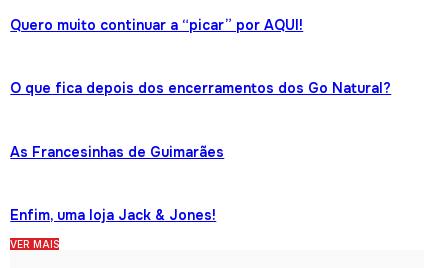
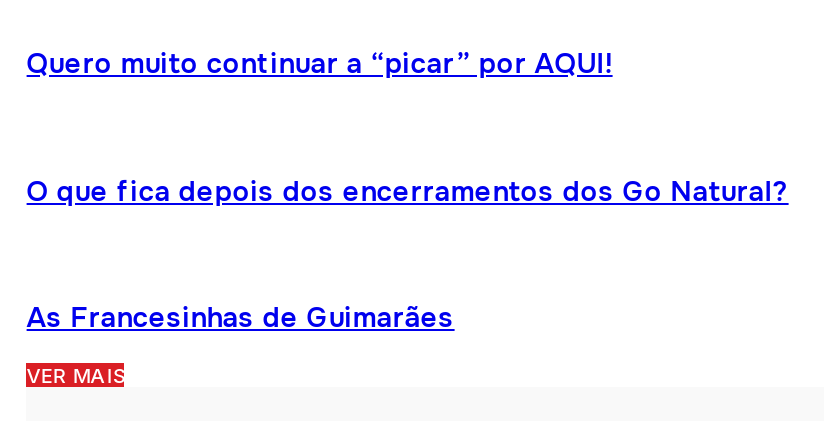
- Enfim, uma loja Jack & Jones!
